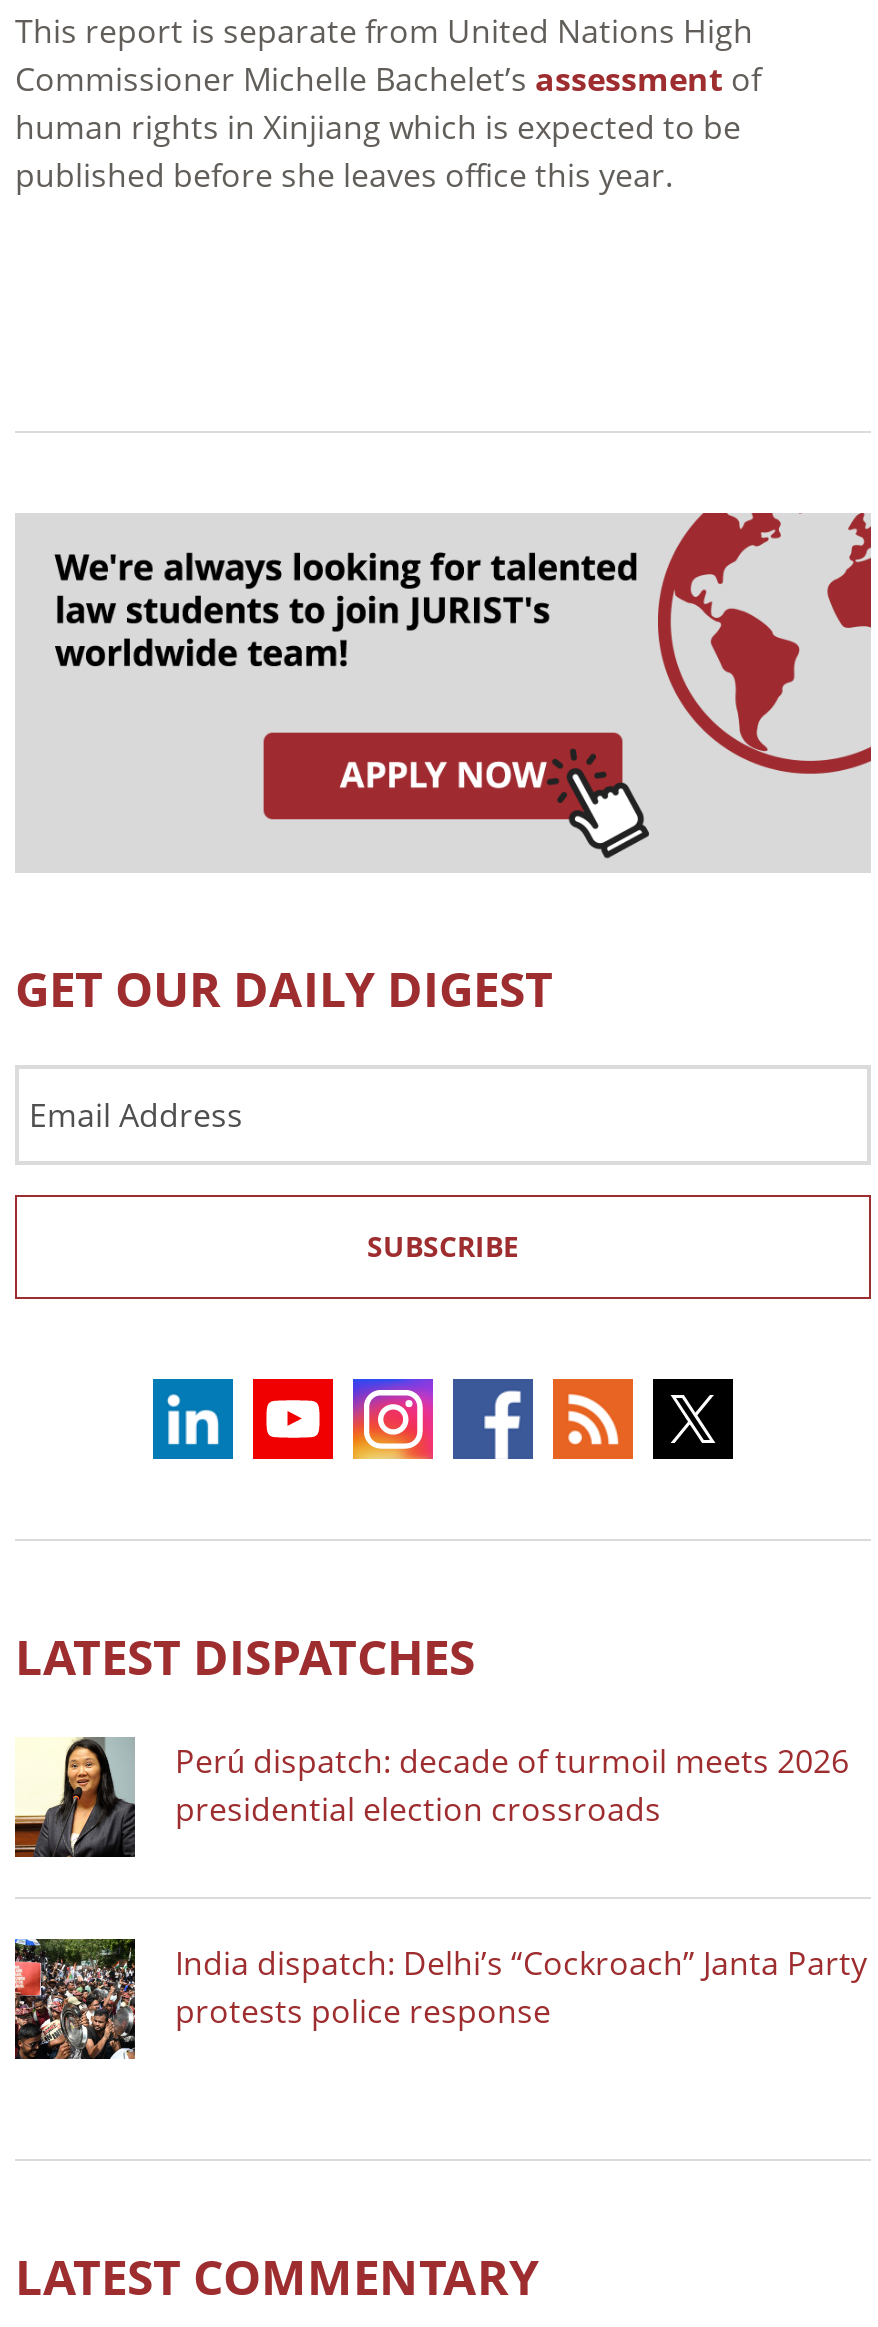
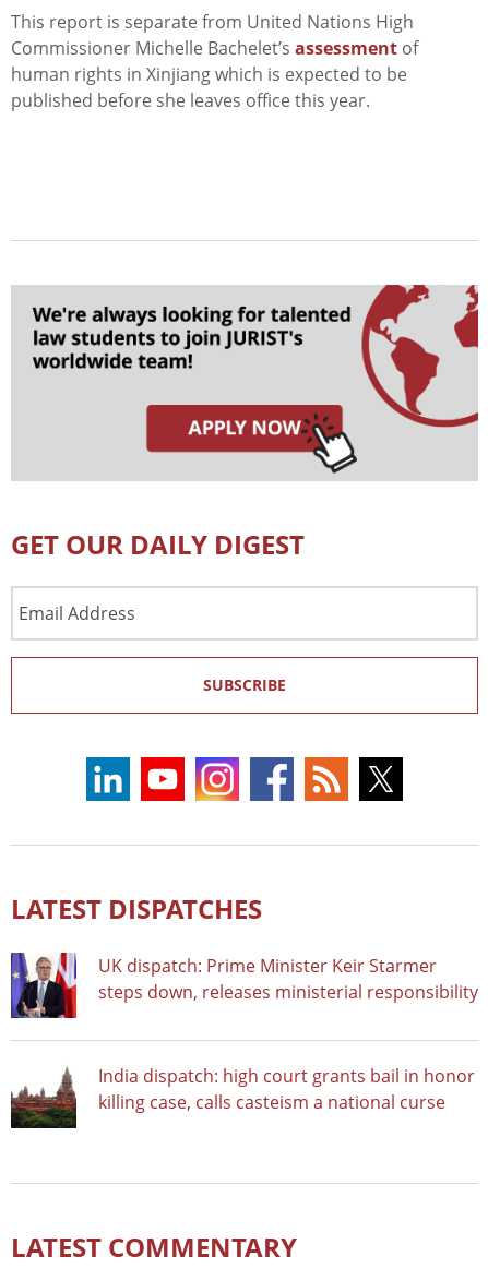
- [image]
- Perú dispatch: decade of turmoil meets 2026
- presidential election crossroads
+ [image]
+ UK dispatch: Prime Minister Keir Starmer
+ steps down, releases ministerial responsibility

- [image]
- India dispatch: Delhi’s “Cockroach” Janta Party
- protests police response
+ [image]
+ India dispatch: high court grants bail in honor
+ killing case, calls casteism a national curse
